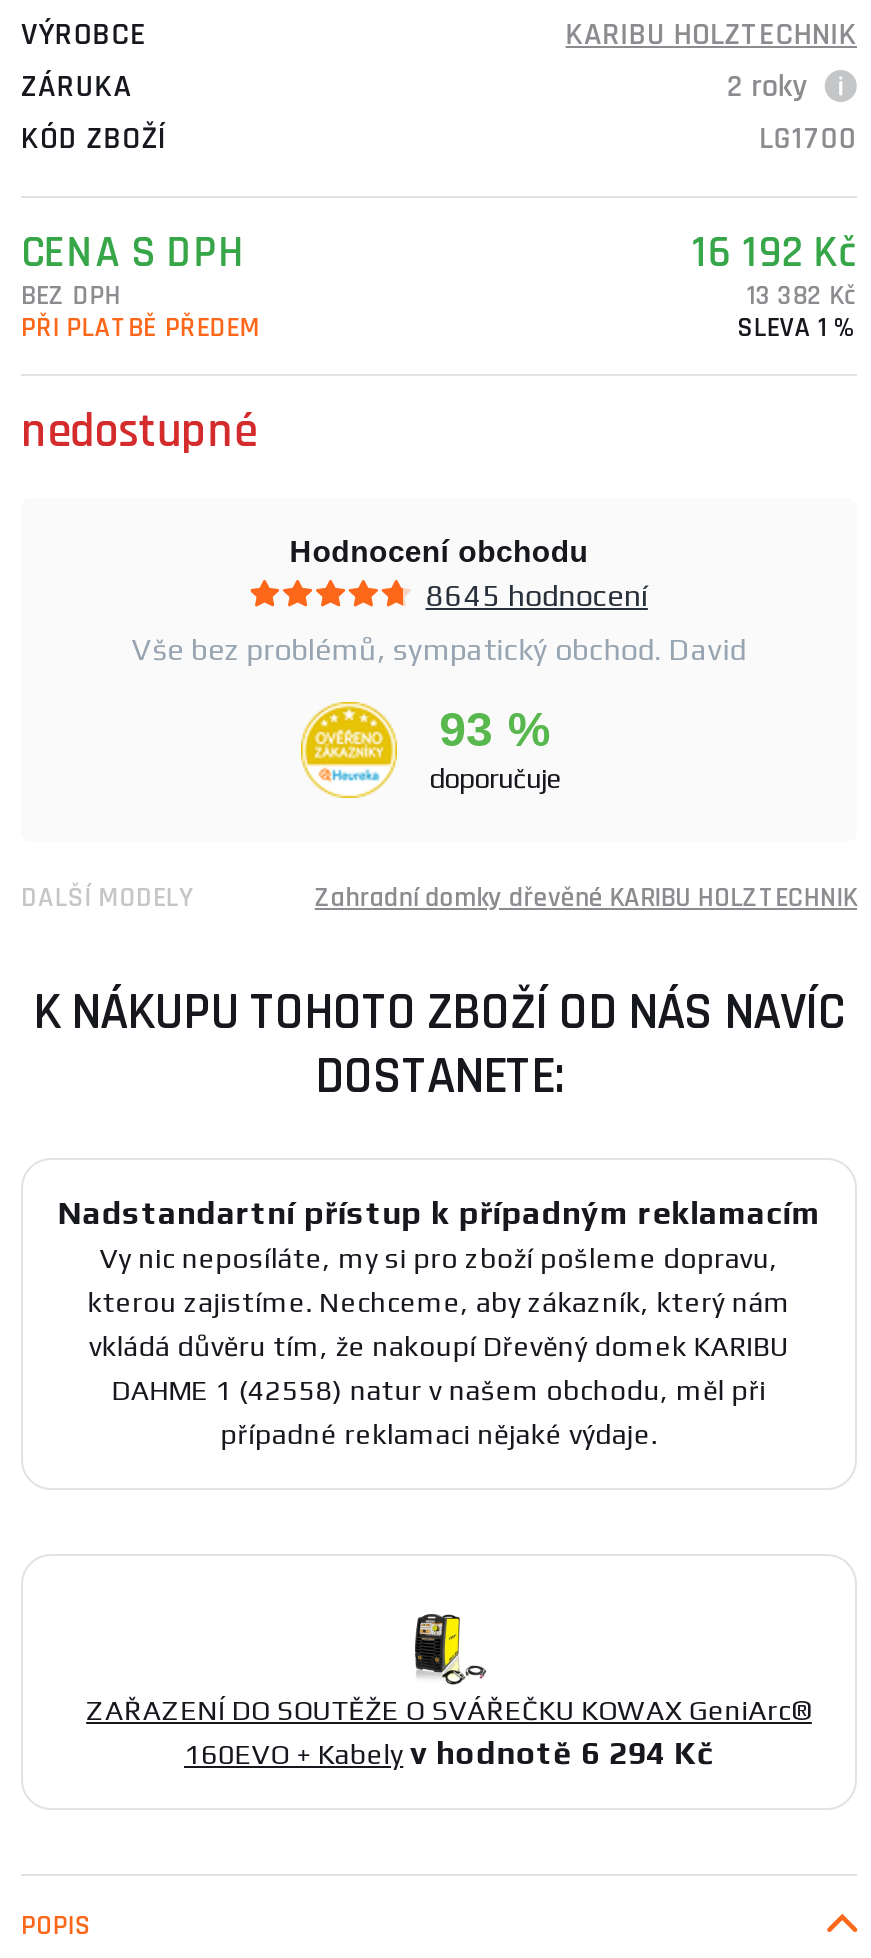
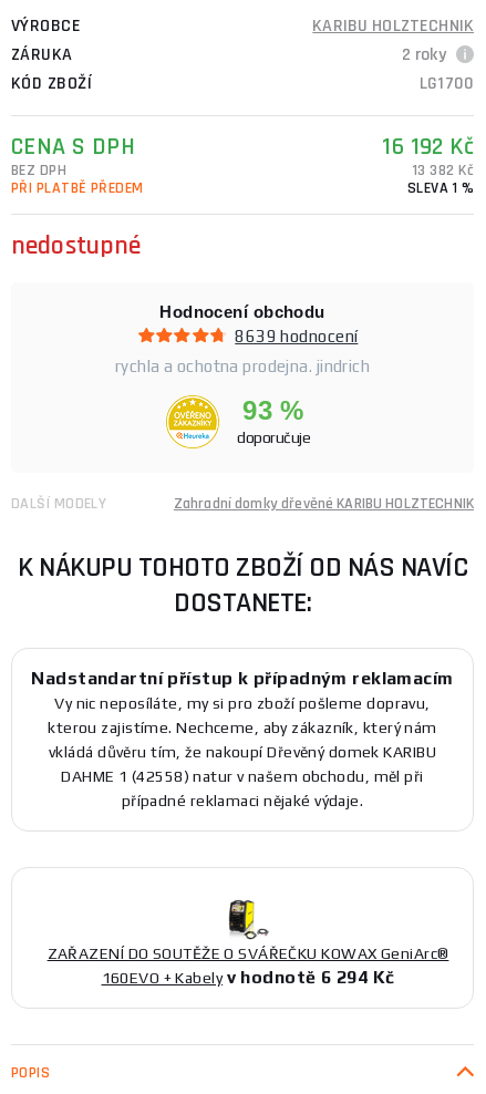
- 8645 hodnocení
+ 8639 hodnocení

- Vše bez problémů, sympatický obchod. David
+ rychla a ochotna prodejna. jindrich
